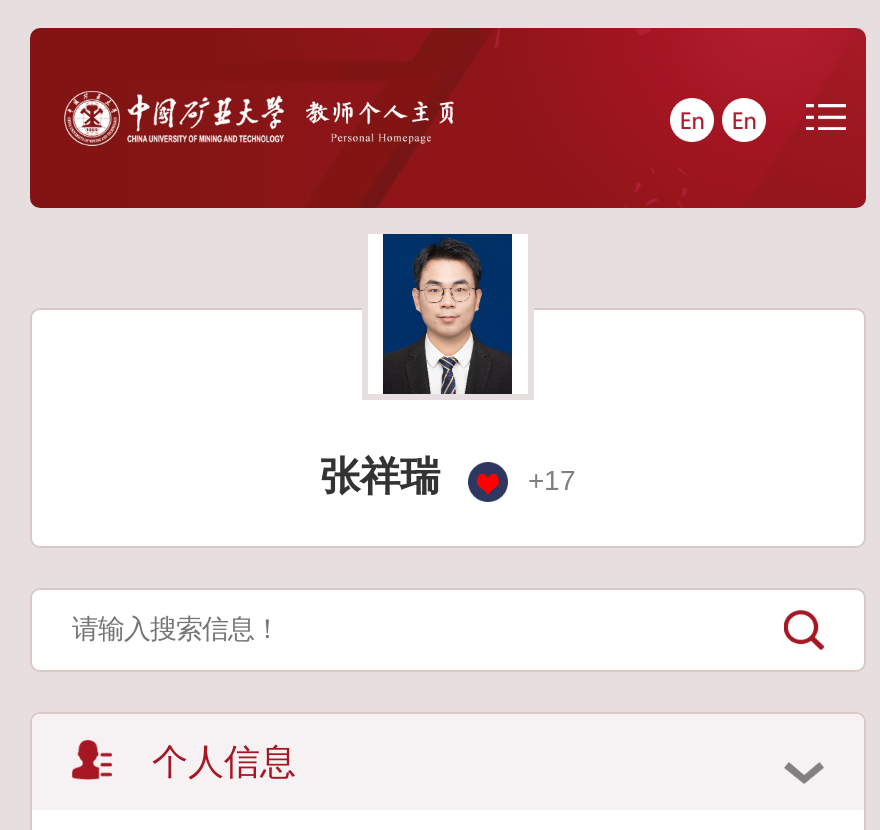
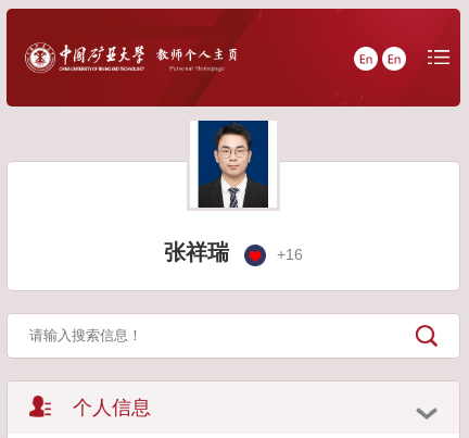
- +17
+ +16
